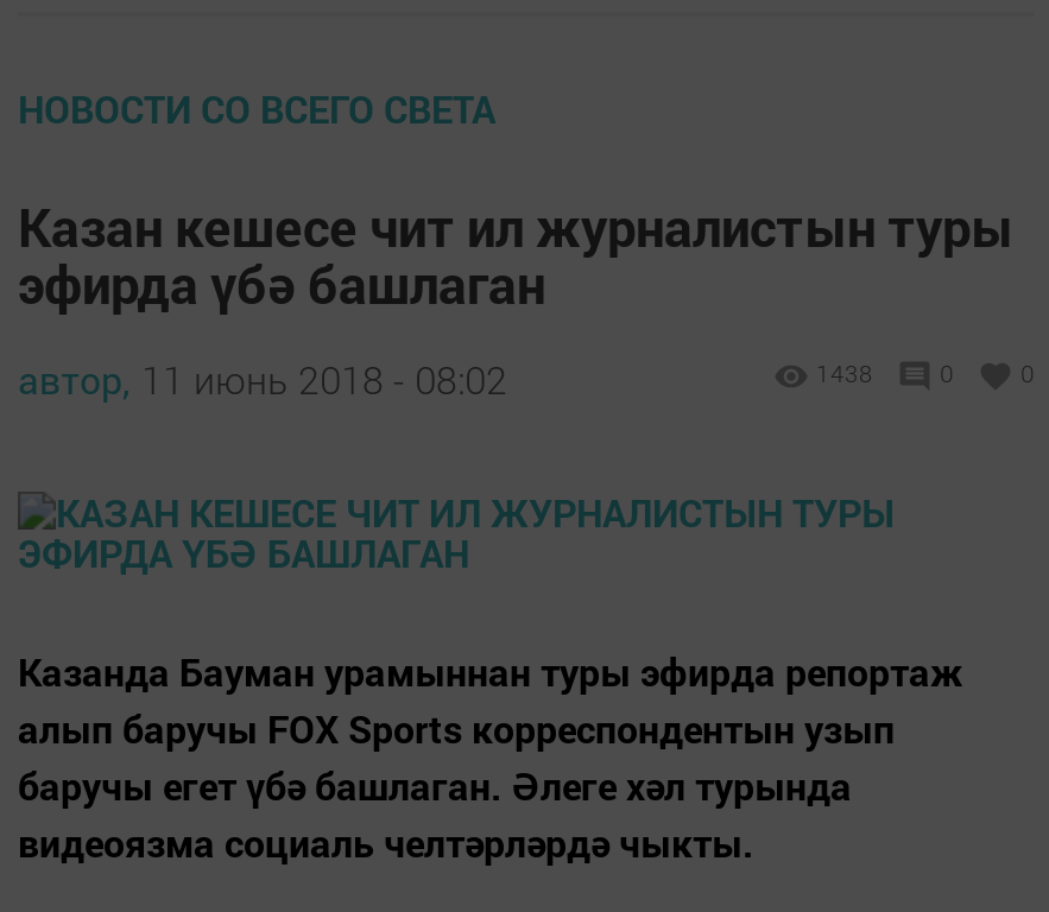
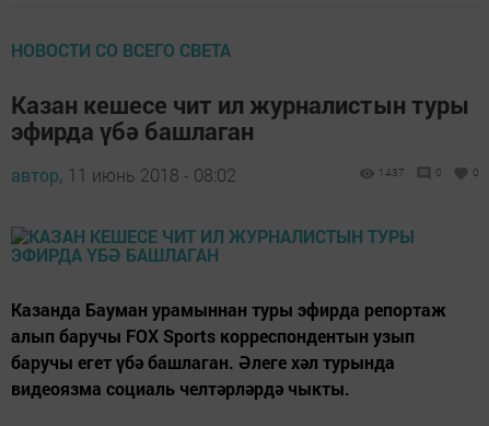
- 1438
+ 1437
